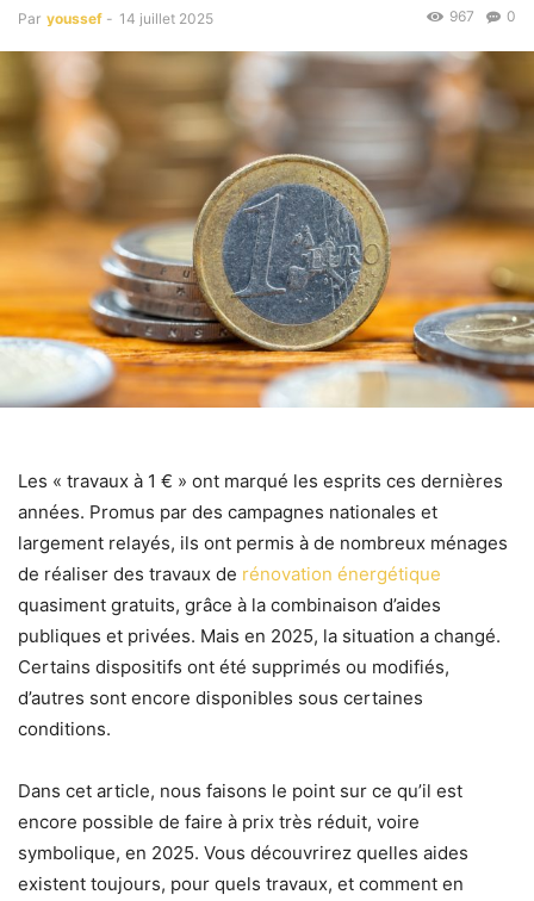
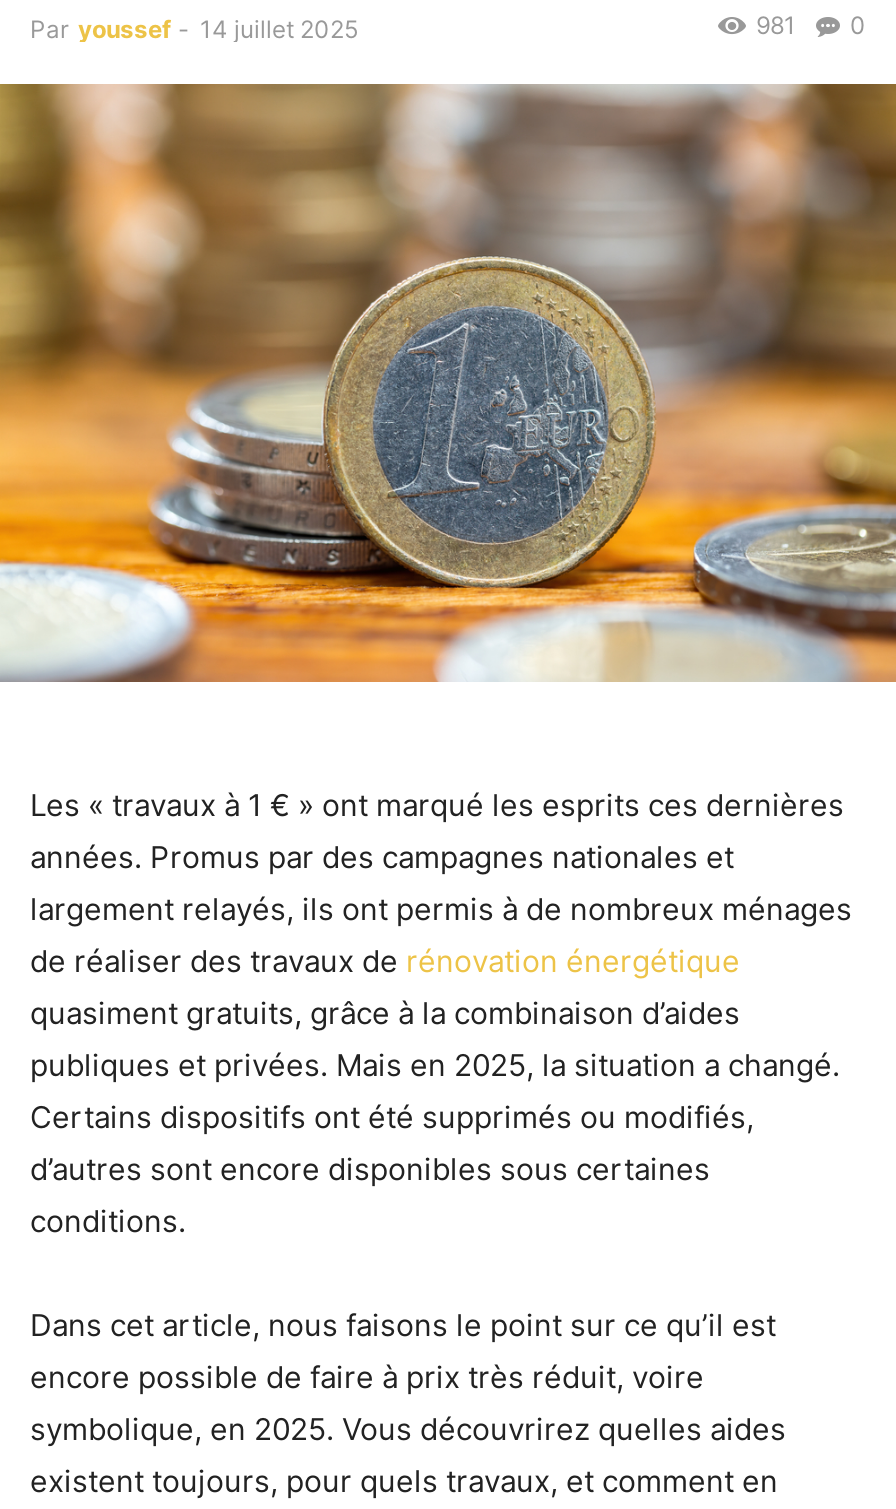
- 967 0
+ 981 0
